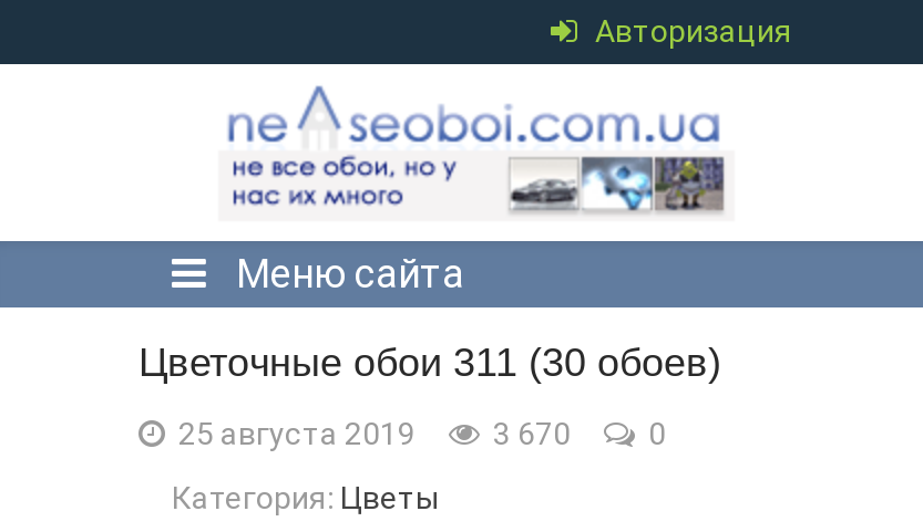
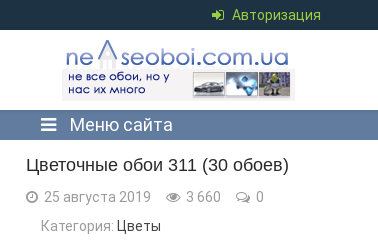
- 25 августа 2019 3 670 0
+ 25 августа 2019 3 660 0
